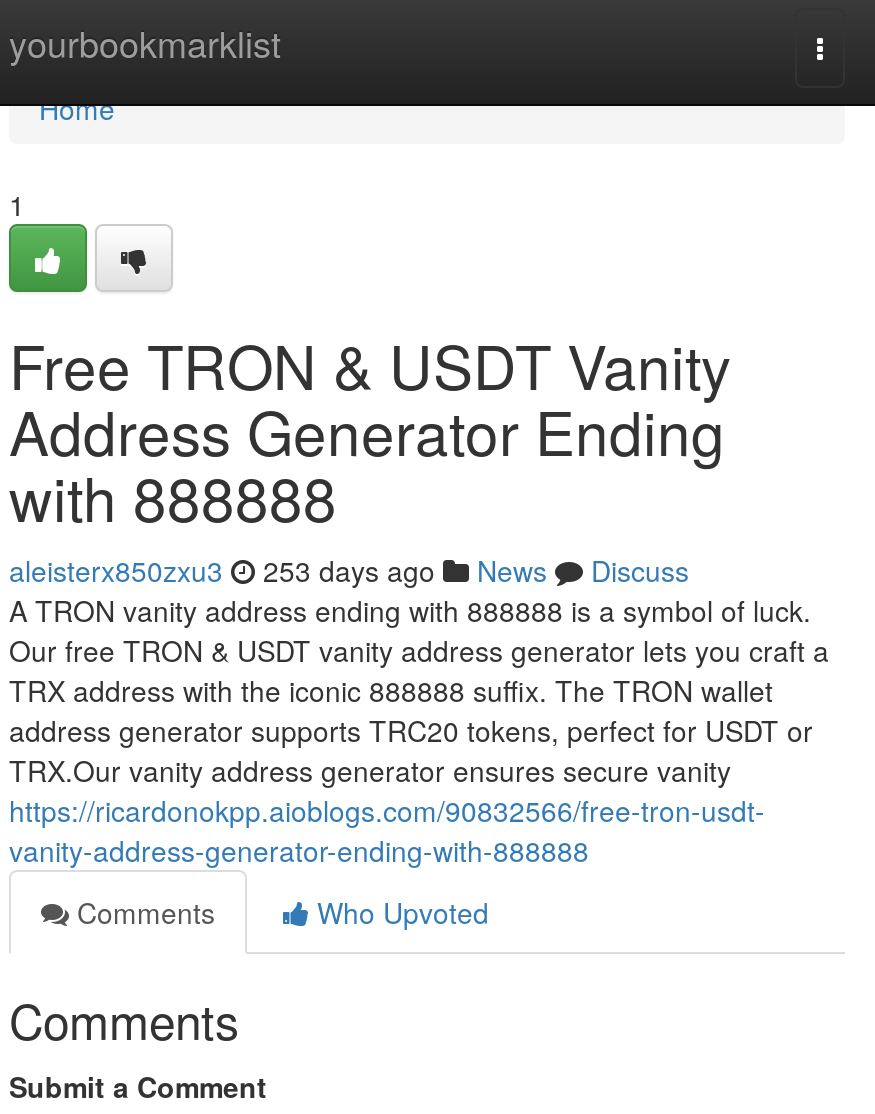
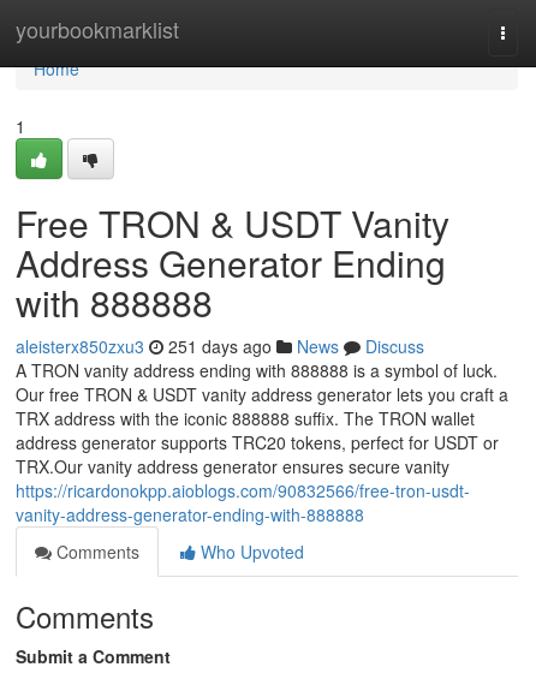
- aleisterx850zxu3 253 days ago News Discuss
+ aleisterx850zxu3 251 days ago News Discuss
